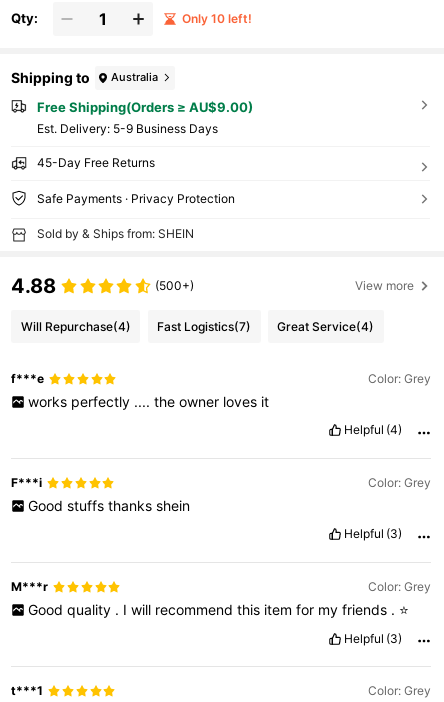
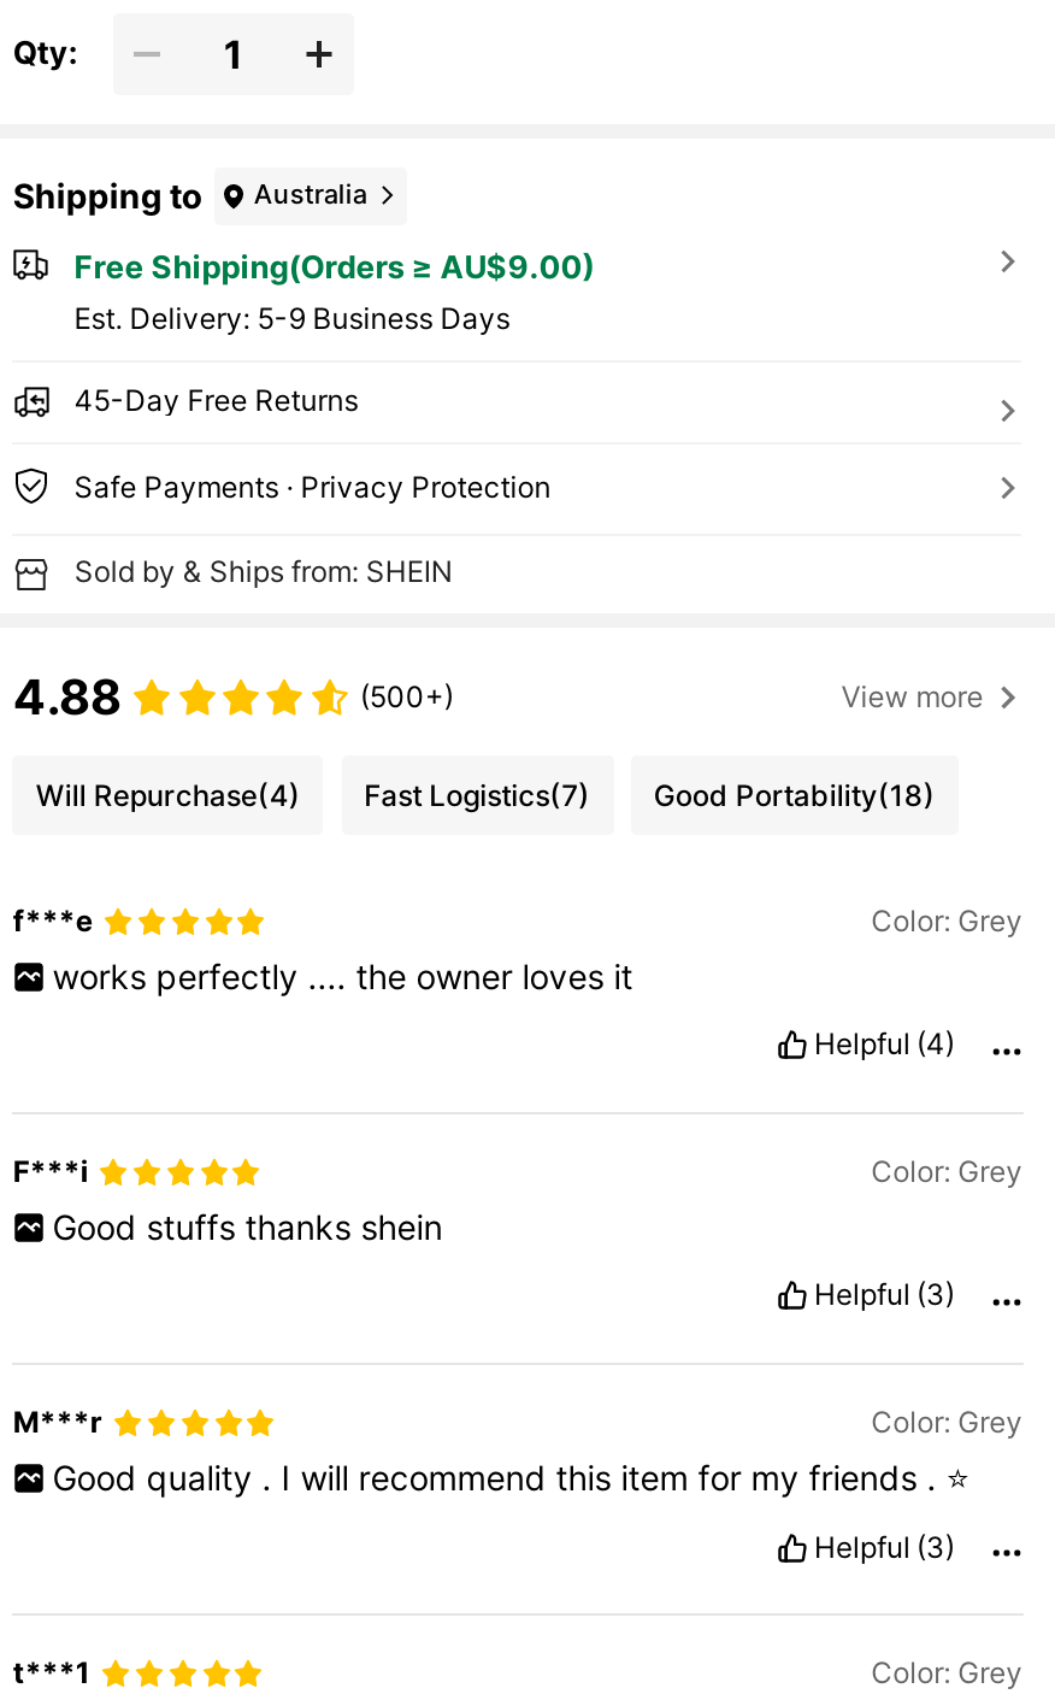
- Only 10 left!

- Great Service(4)
+ Good Portability(18)
